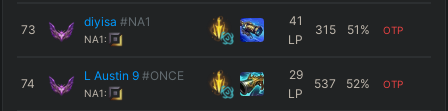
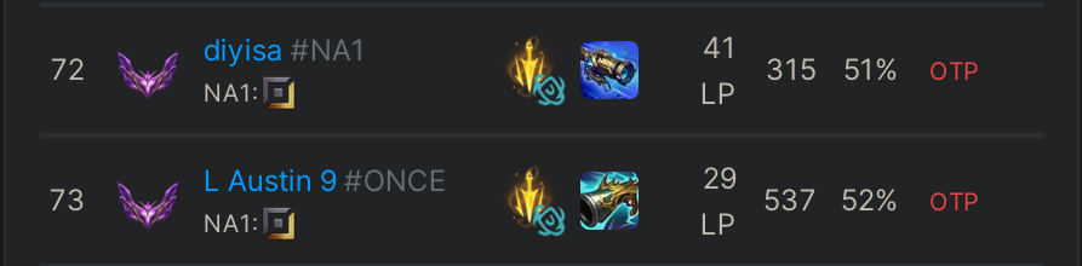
- 73
+ 72

- 74
+ 73
